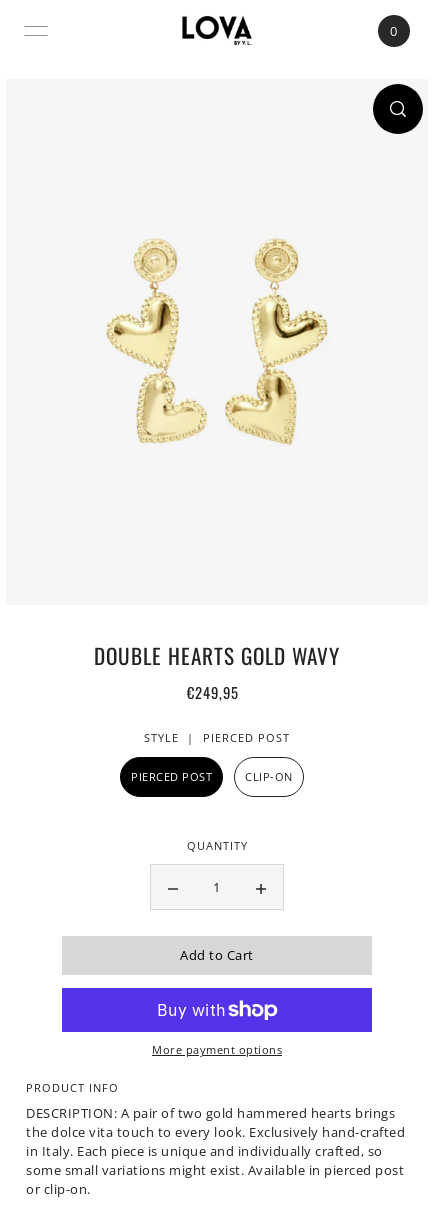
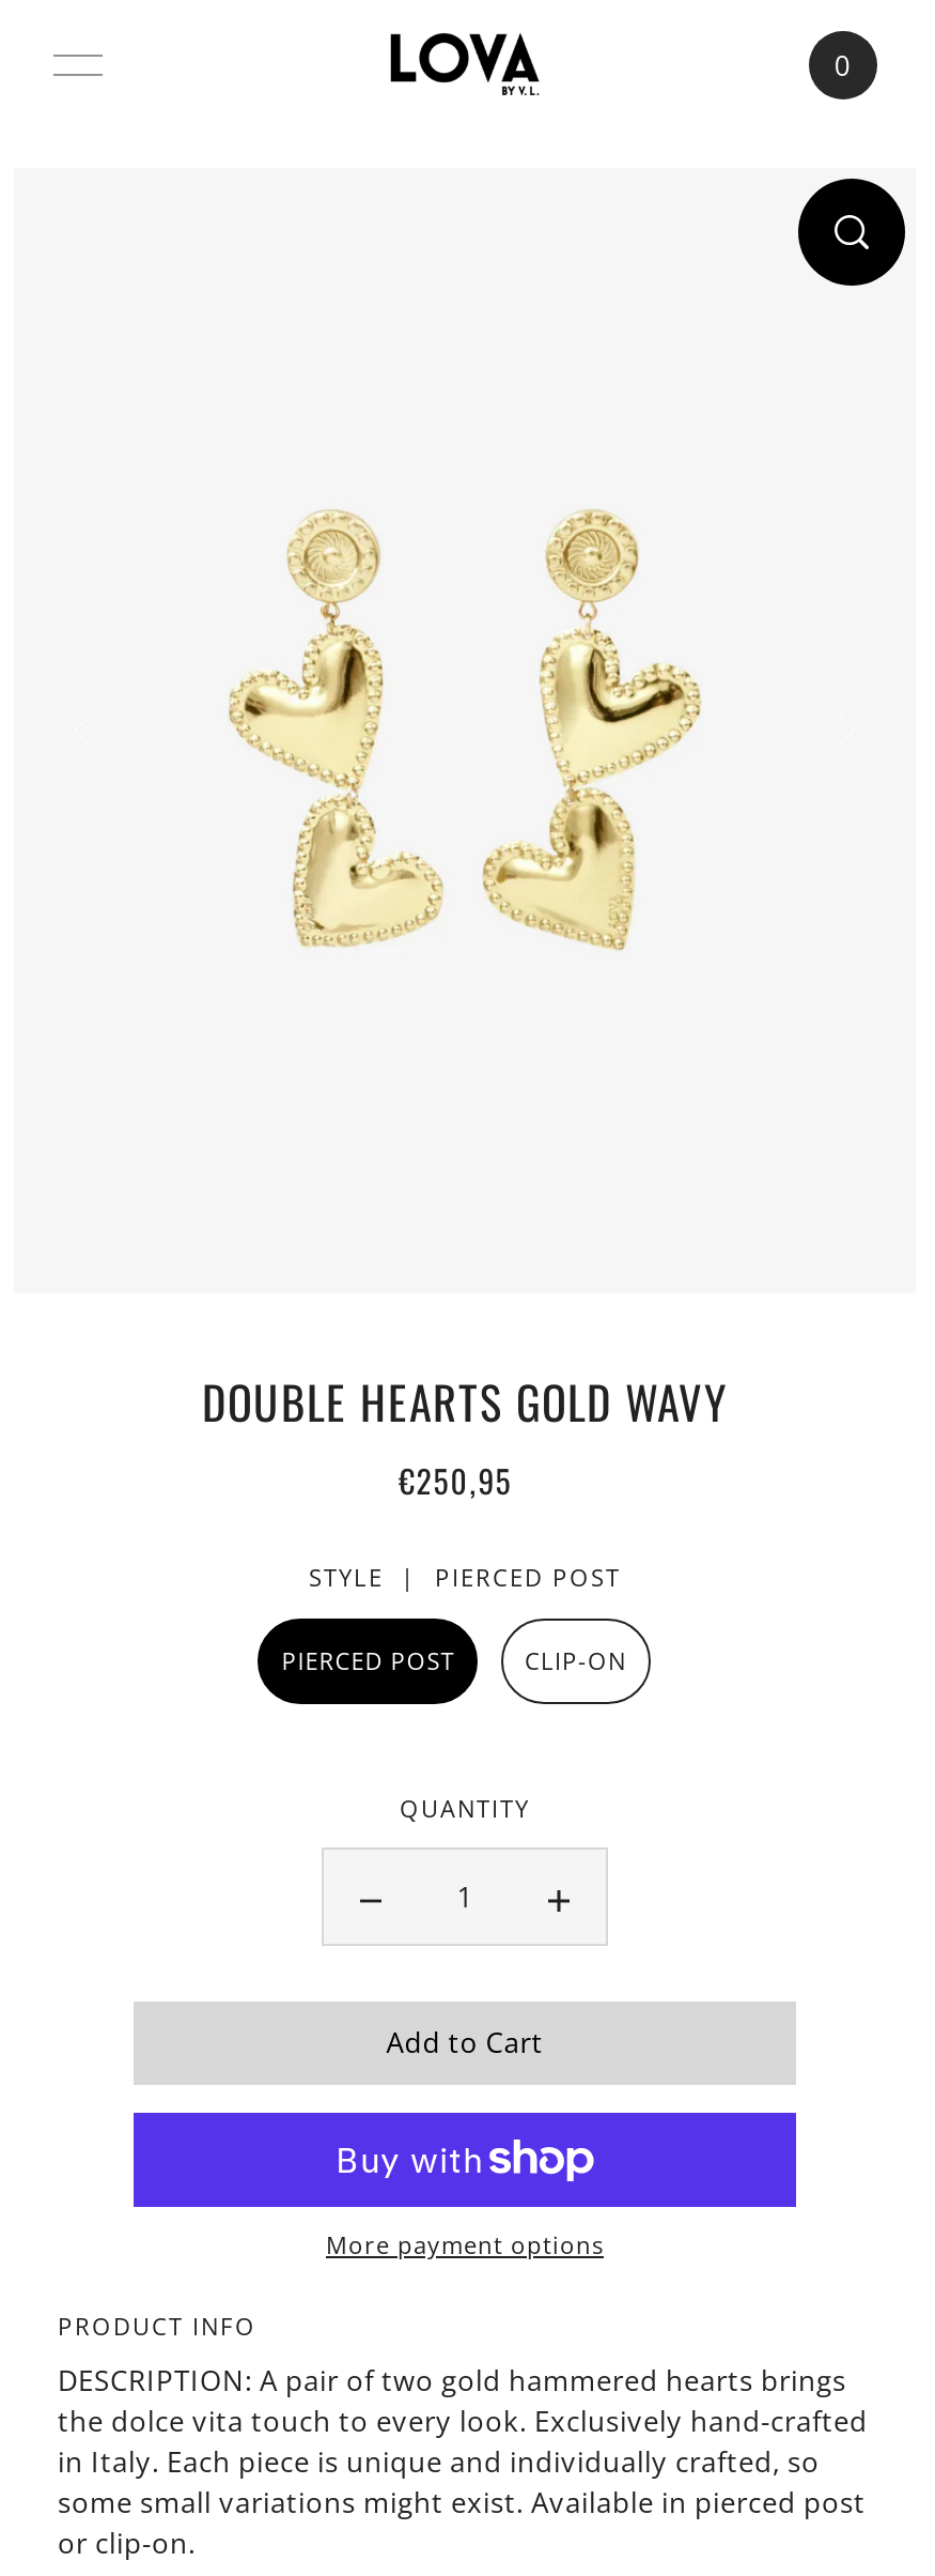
- €249,95
+ €250,95
